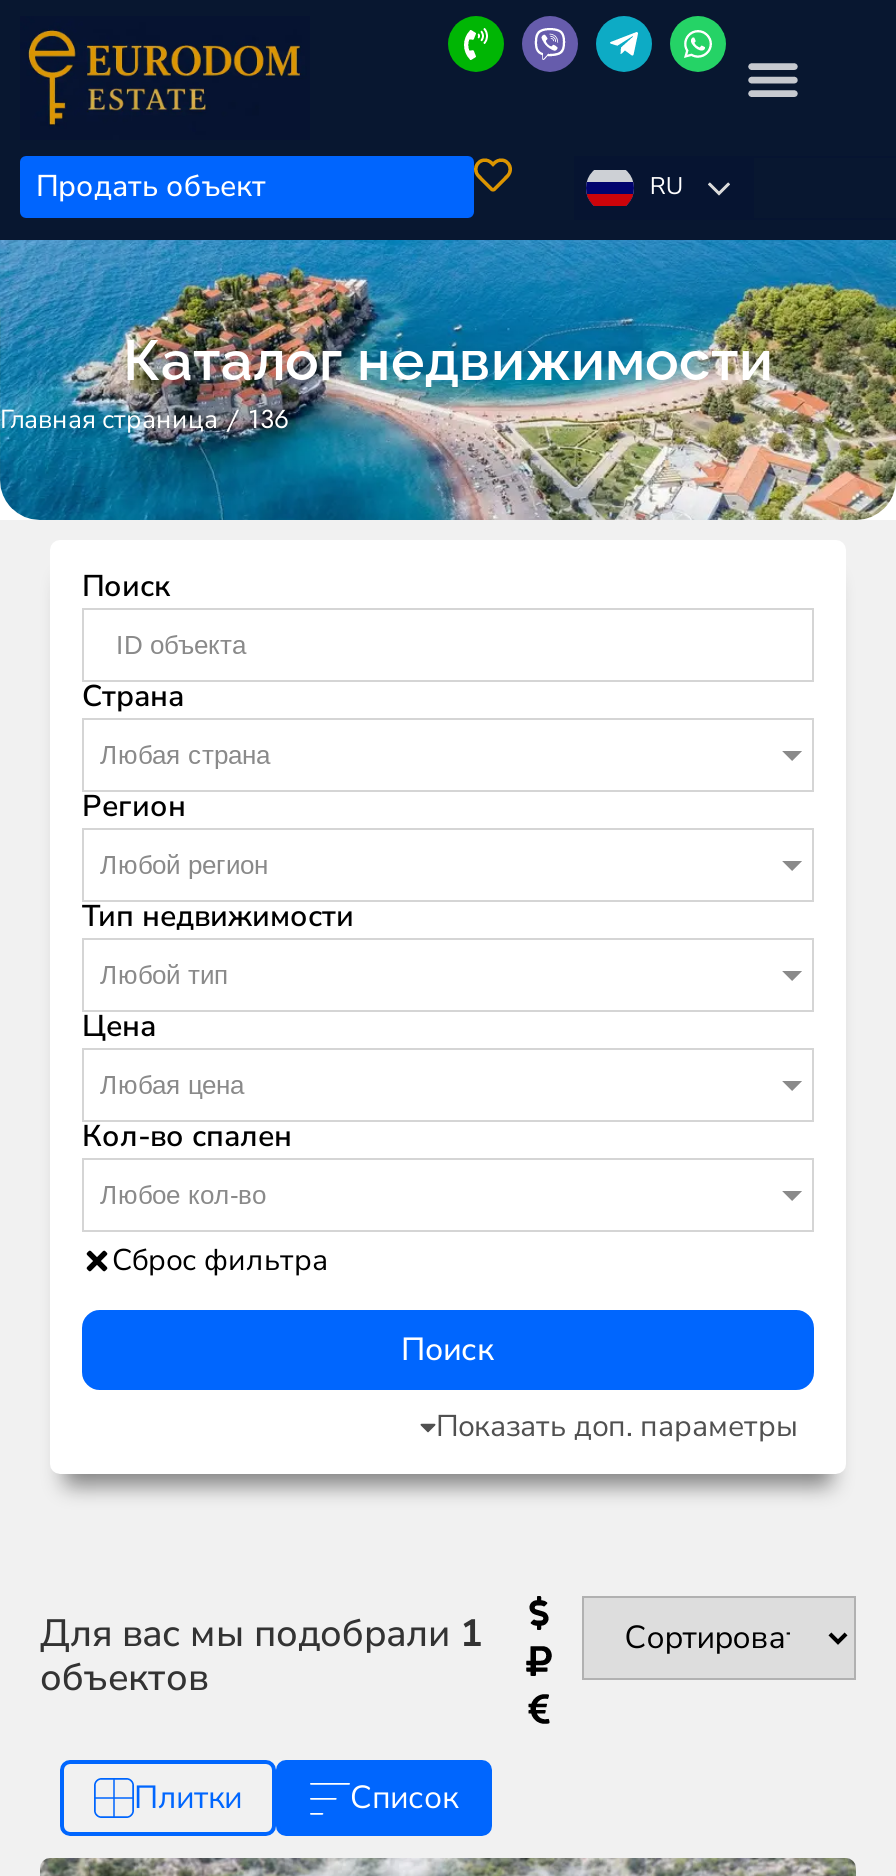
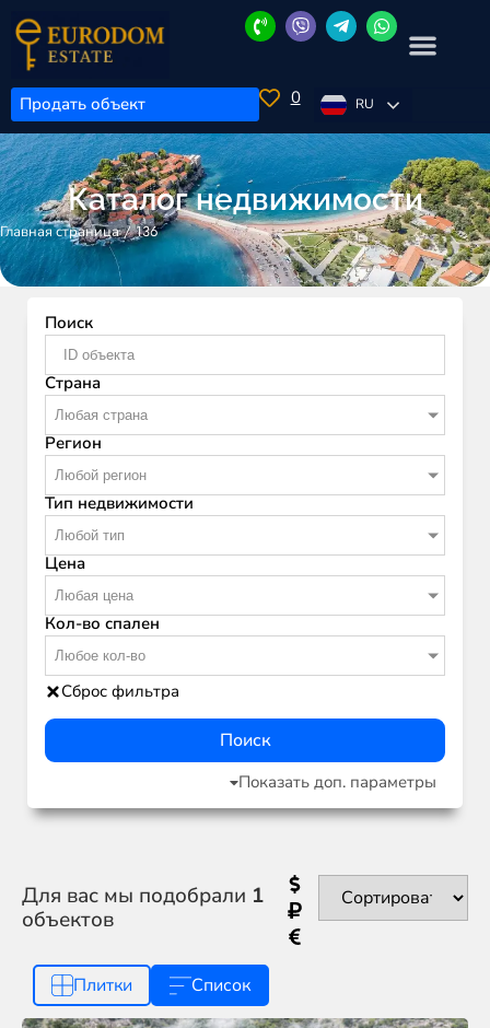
+ 0
